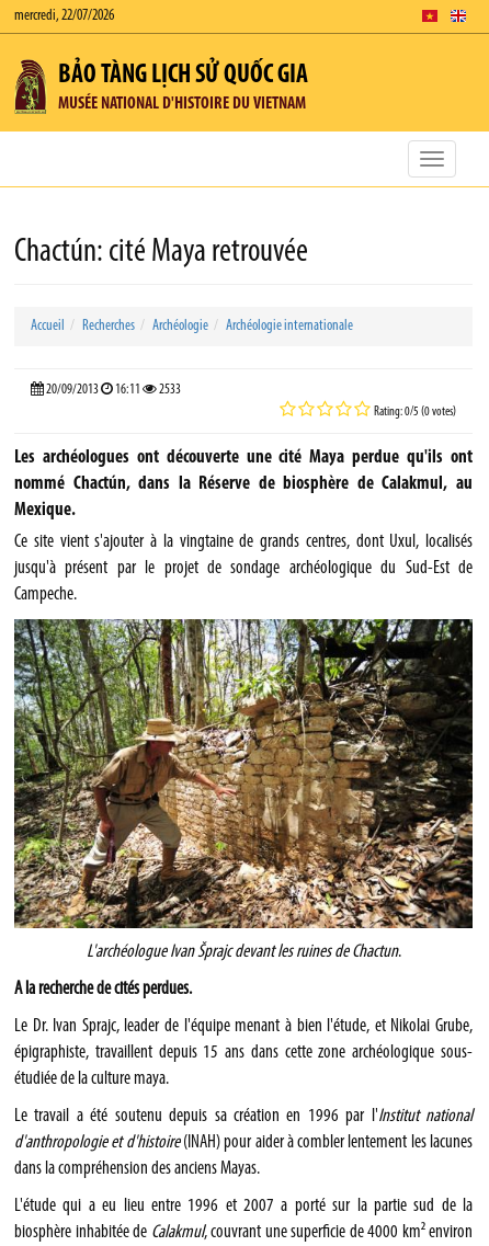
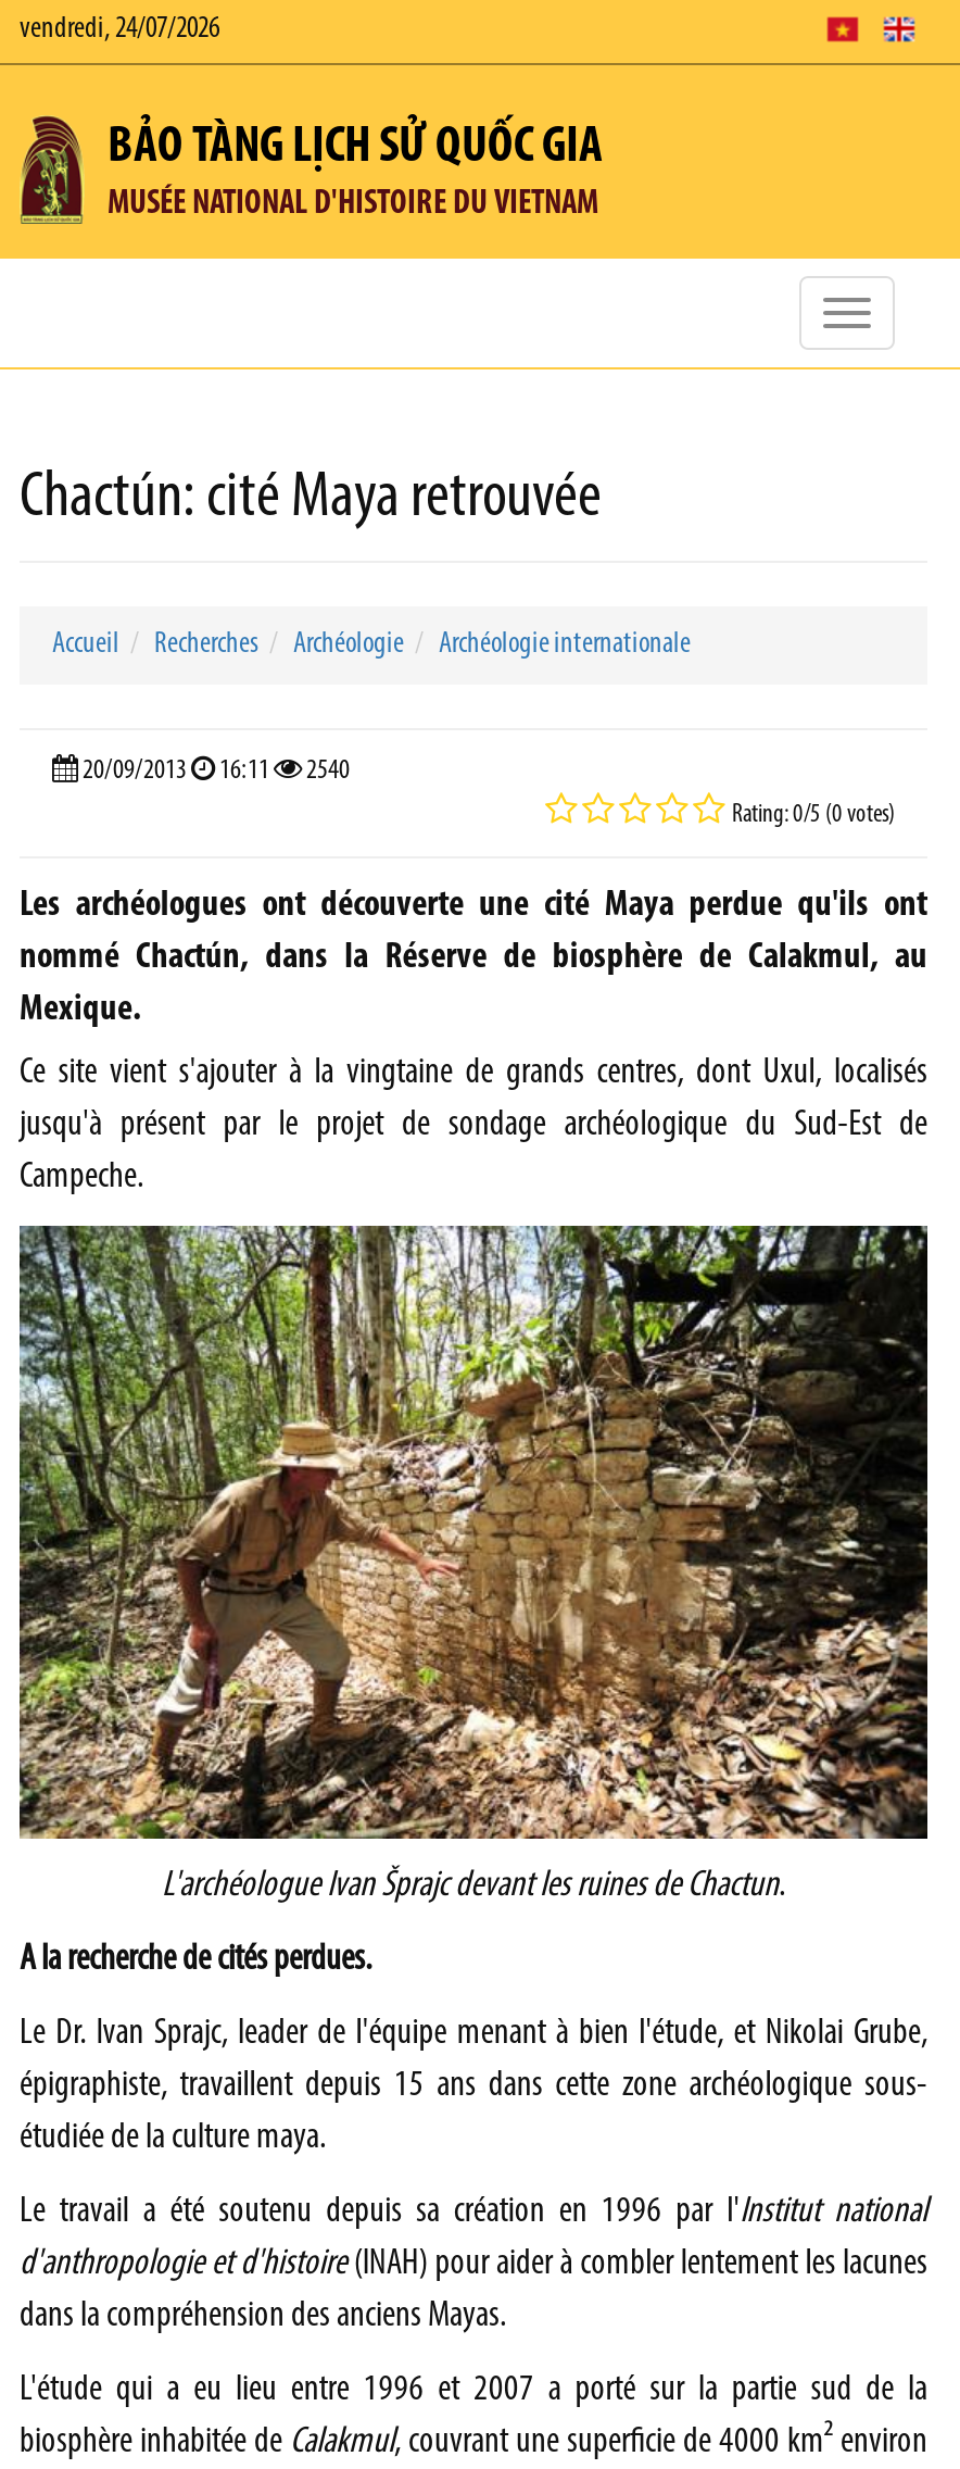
- mercredi, 22/07/2026
+ vendredi, 24/07/2026

- 20/09/2013 16:11 2533
+ 20/09/2013 16:11 2540
